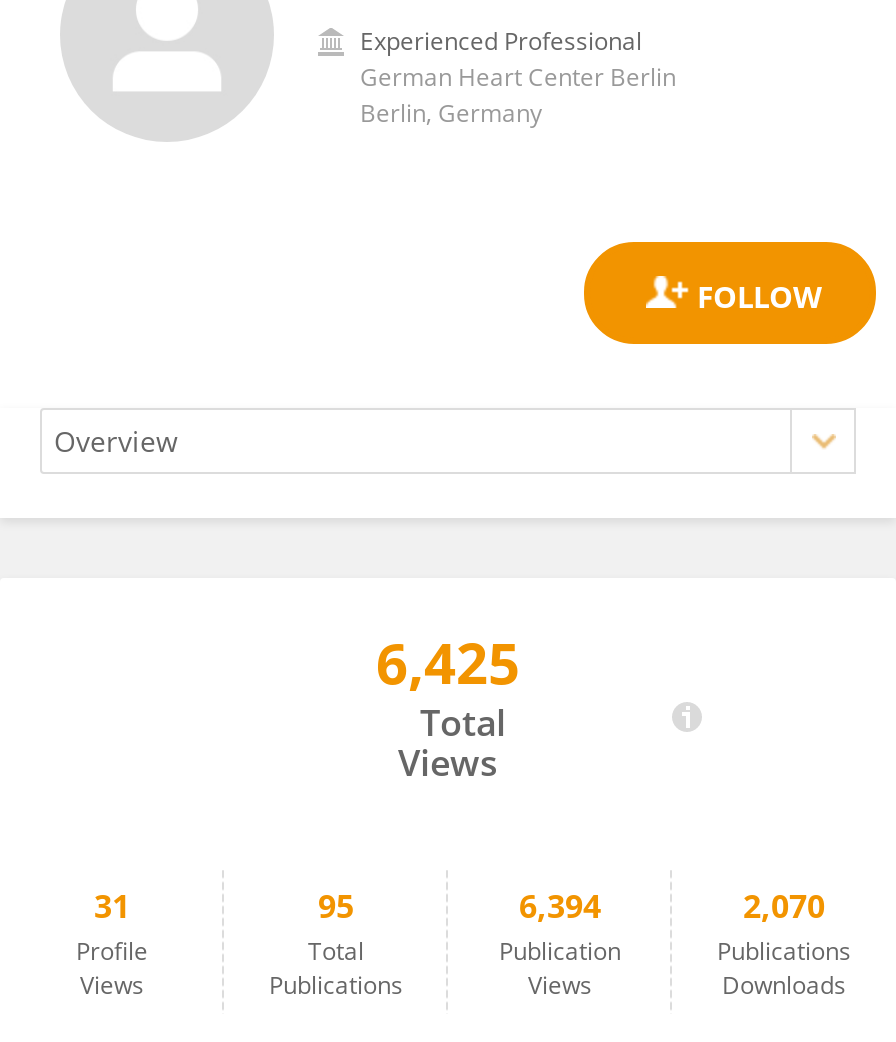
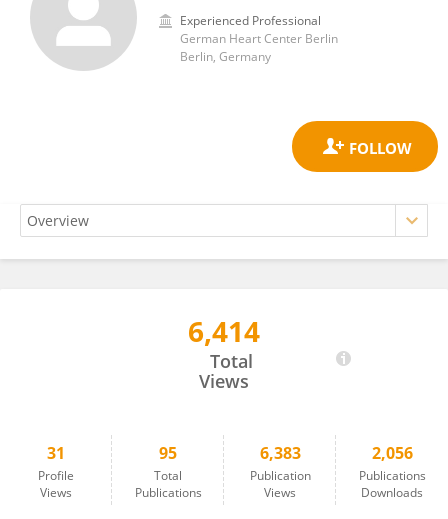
- 6,425
+ 6,414

- 6,394
+ 6,383

- 2,070
+ 2,056
